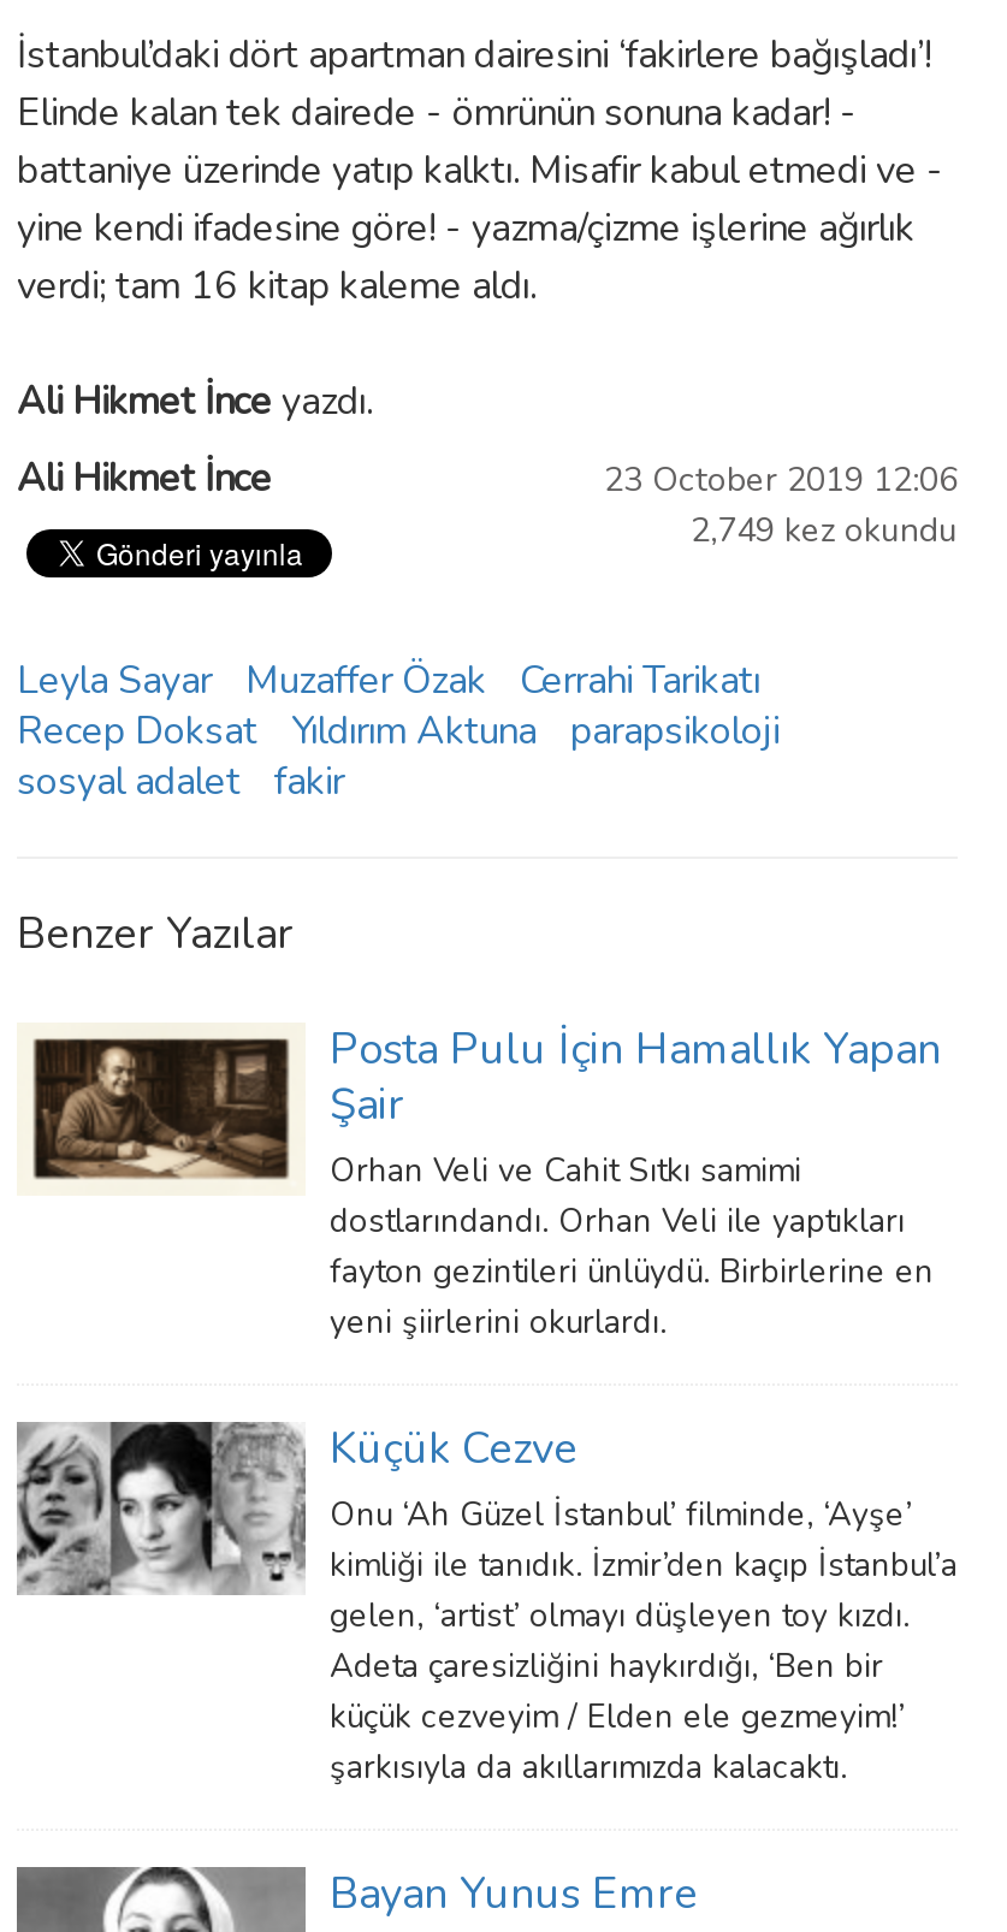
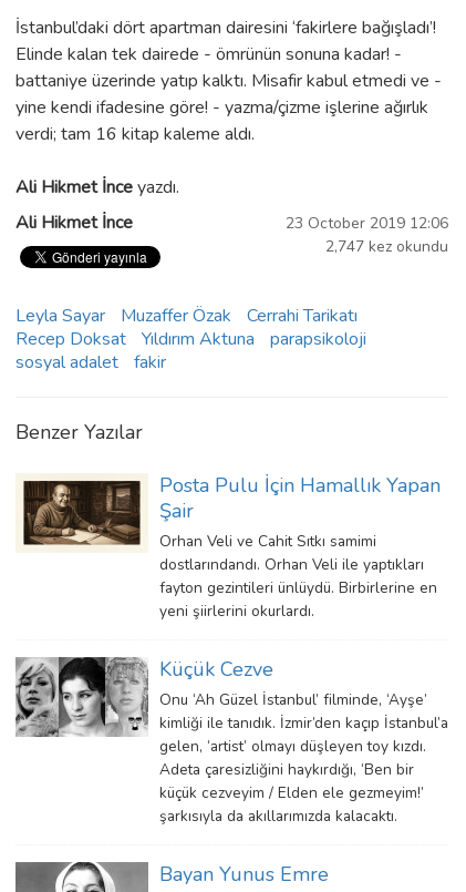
- 2,749 kez okundu
+ 2,747 kez okundu
